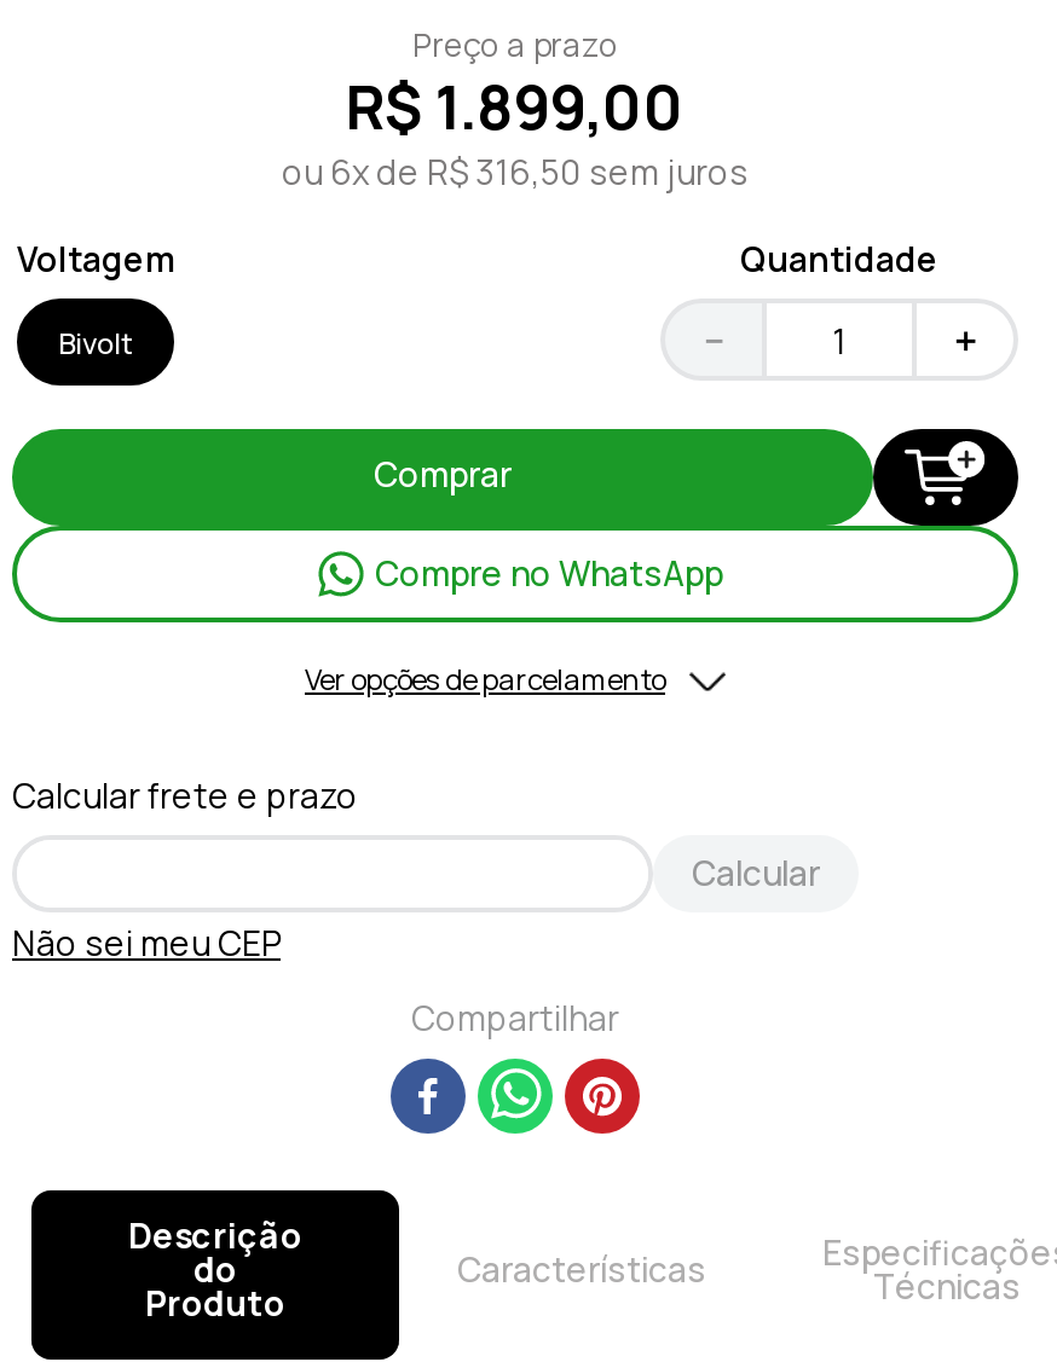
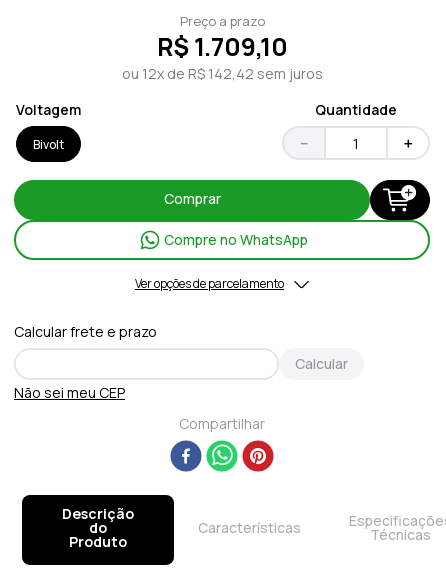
- R$ 1.899,00
+ R$ 1.709,10

- ou 6x de R$ 316,50 sem juros
+ ou 12x de R$ 142,42 sem juros
